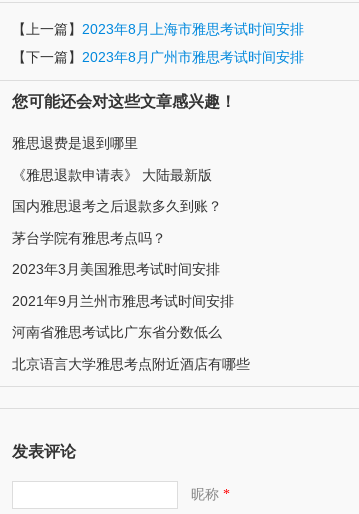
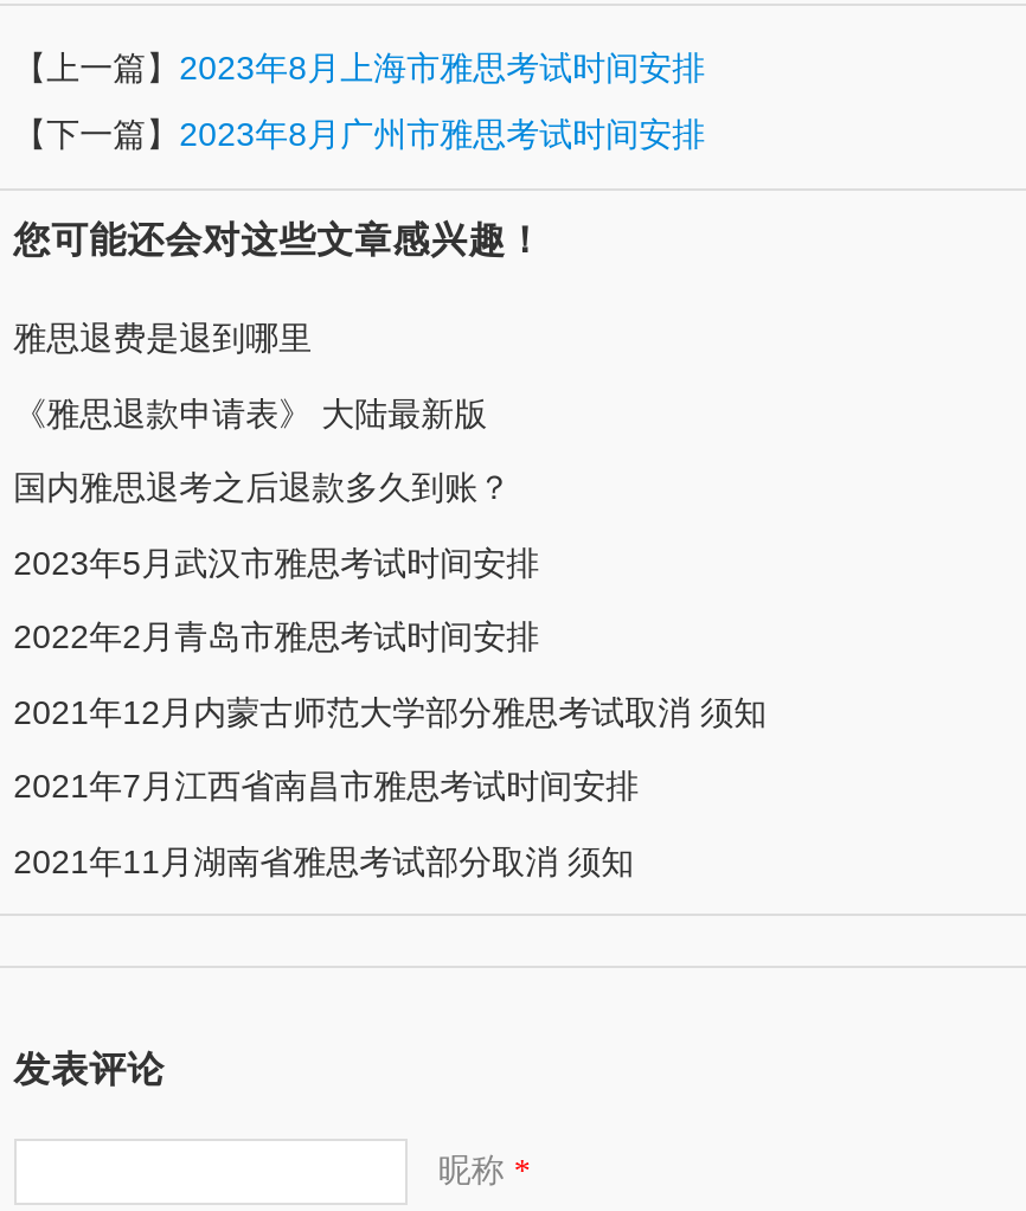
- 茅台学院有雅思考点吗？
+ 2023年5月武汉市雅思考试时间安排

- 2023年3月美国雅思考试时间安排
+ 2022年2月青岛市雅思考试时间安排

- 2021年9月兰州市雅思考试时间安排
+ 2021年12月内蒙古师范大学部分雅思考试取消 须知

- 河南省雅思考试比广东省分数低么
+ 2021年7月江西省南昌市雅思考试时间安排

- 北京语言大学雅思考点附近酒店有哪些
+ 2021年11月湖南省雅思考试部分取消 须知
